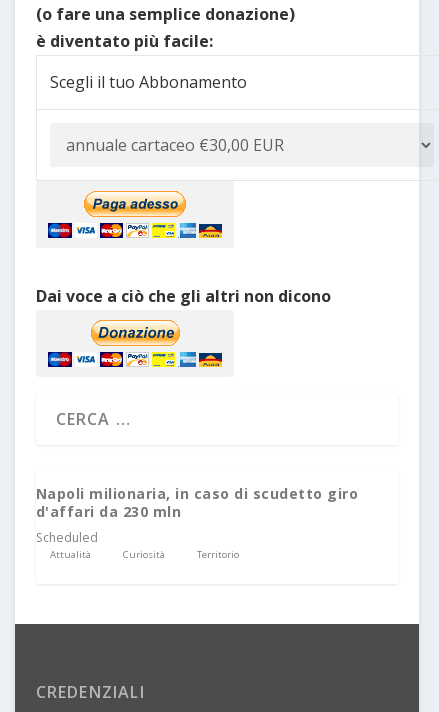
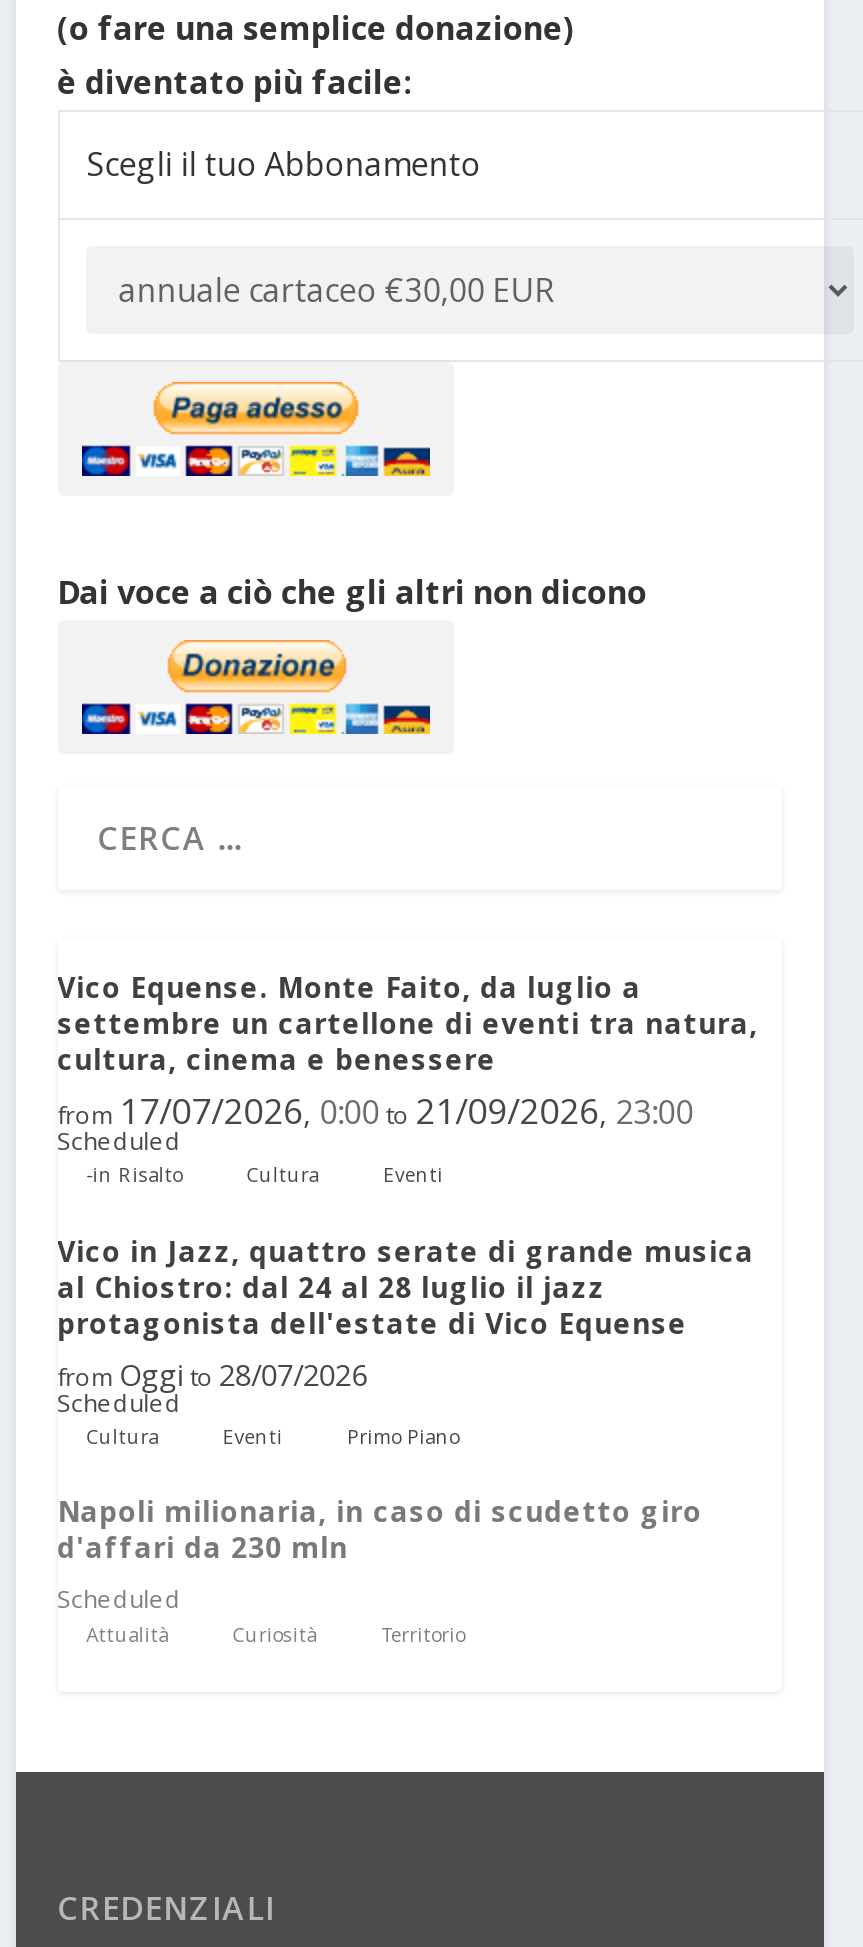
+ Vico Equense. Monte Faito, da luglio a
+ settembre un cartellone di eventi tra natura,
+ cultura, cinema e benessere
+ from 17/07/2026, 0:00 to 21/09/2026, 23:00
+ Scheduled
+ -in Risalto
+ Cultura
+ Eventi
+ Vico in Jazz, quattro serate di grande musica
+ al Chiostro: dal 24 al 28 luglio il jazz
+ protagonista dell'estate di Vico Equense
+ from Oggi to 28/07/2026
+ Scheduled
+ Cultura
+ Eventi
+ Primo Piano
